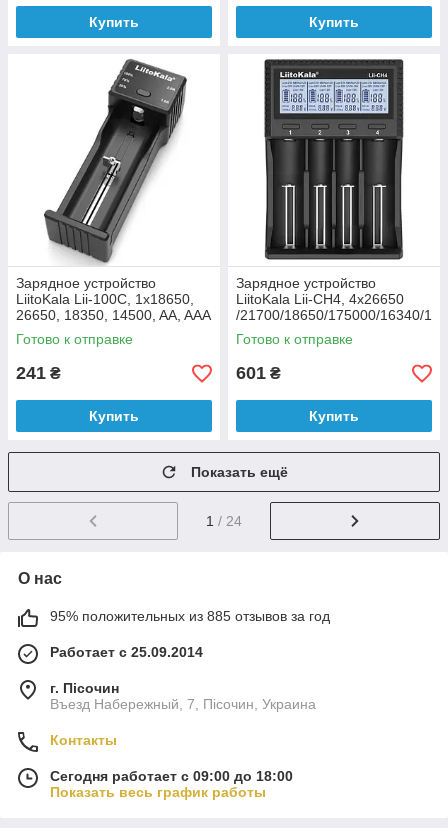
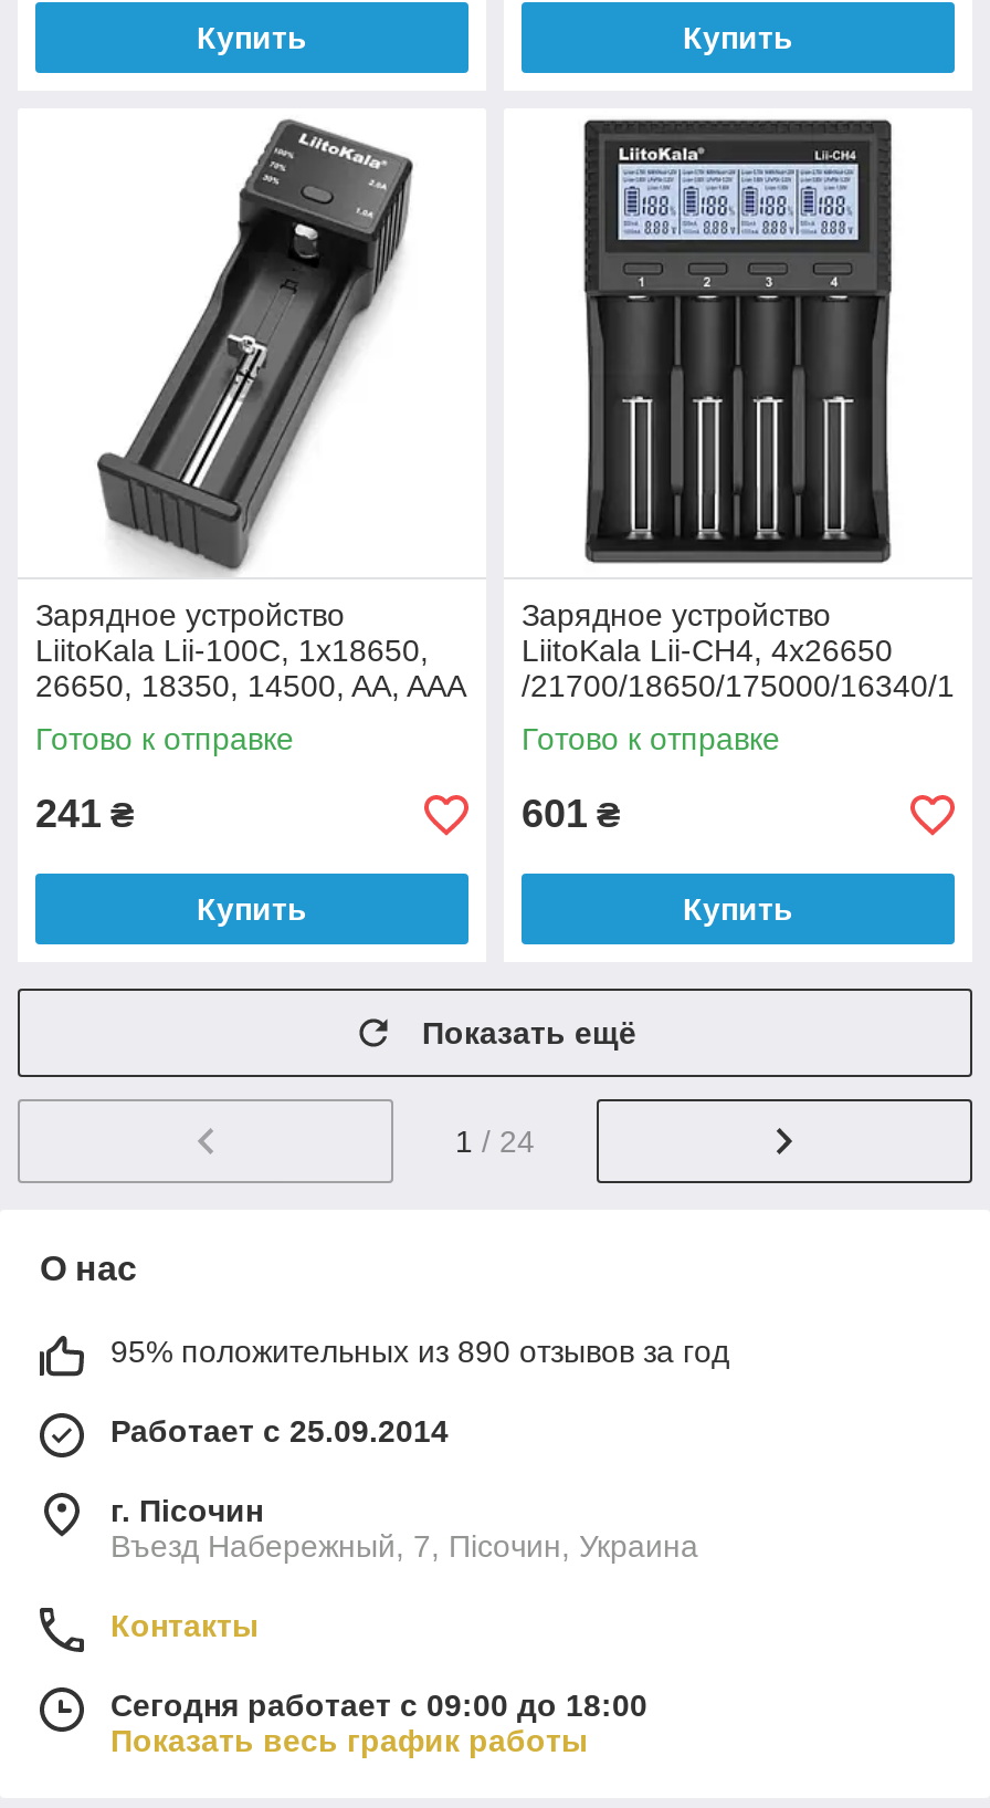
- 95% положительных из 885 отзывов за год
+ 95% положительных из 890 отзывов за год
